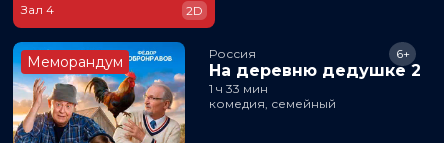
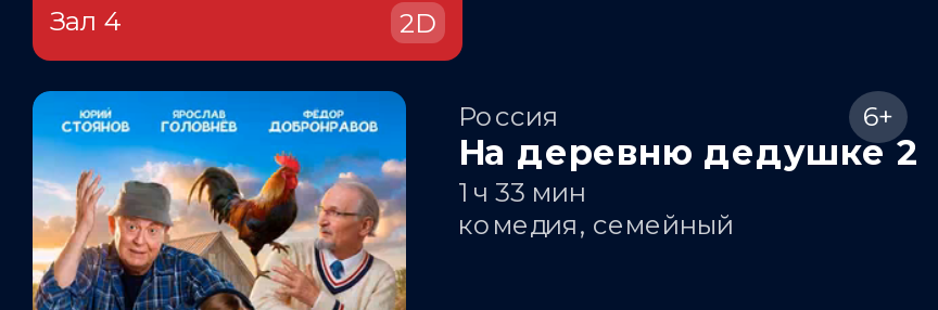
- Меморандум
